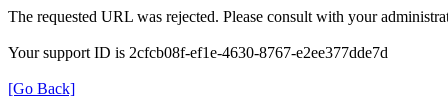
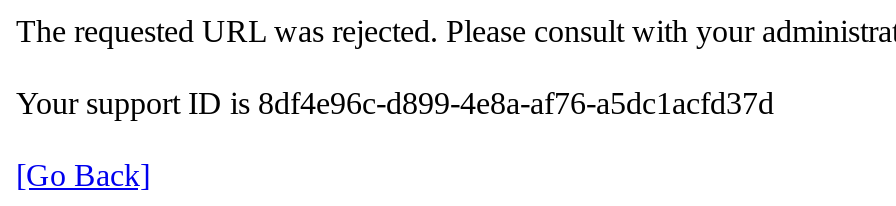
- Your support ID is 2cfcb08f-ef1e-4630-8767-e2ee377dde7d
+ Your support ID is 8df4e96c-d899-4e8a-af76-a5dc1acfd37d
